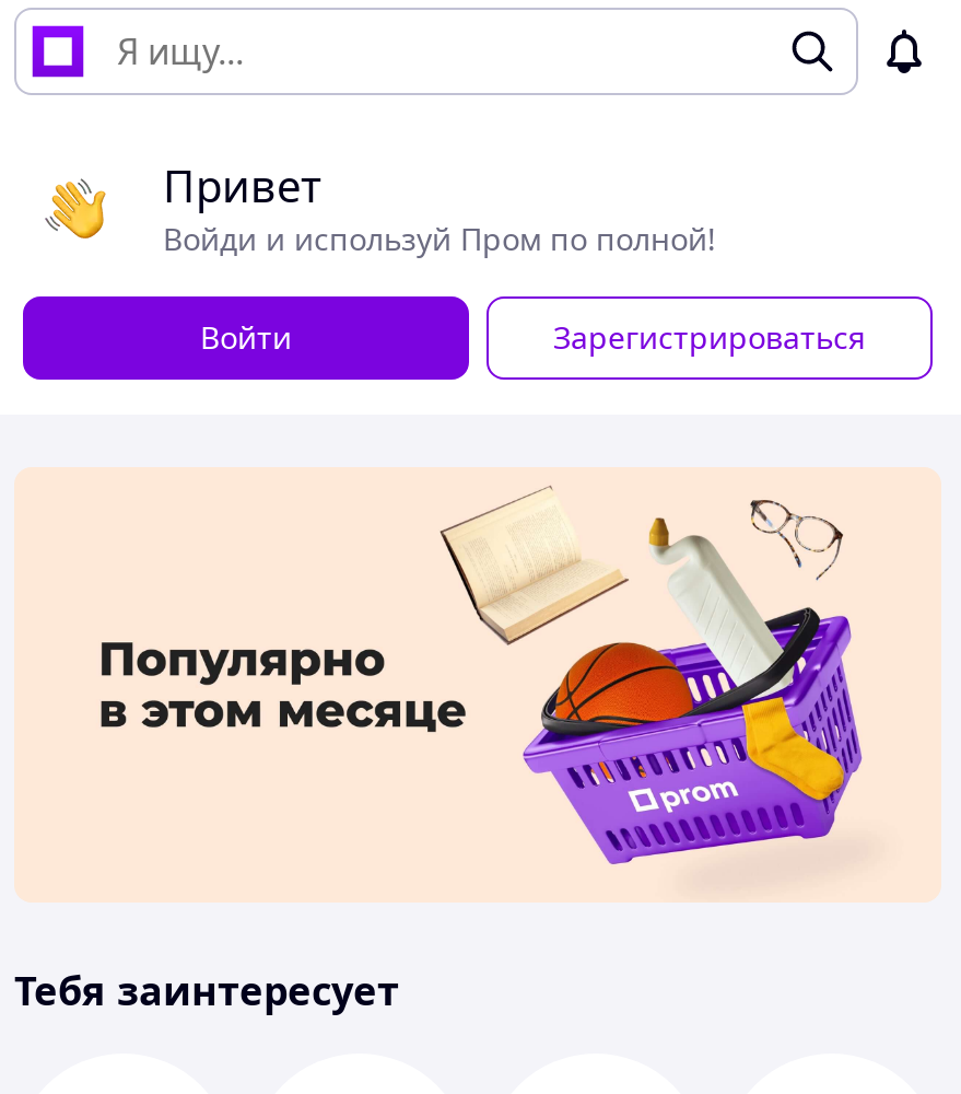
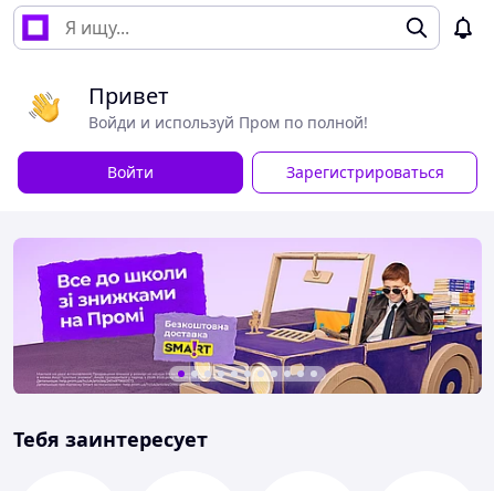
- [image]
+ [image]
